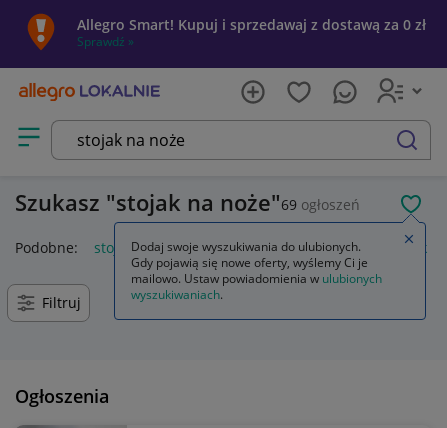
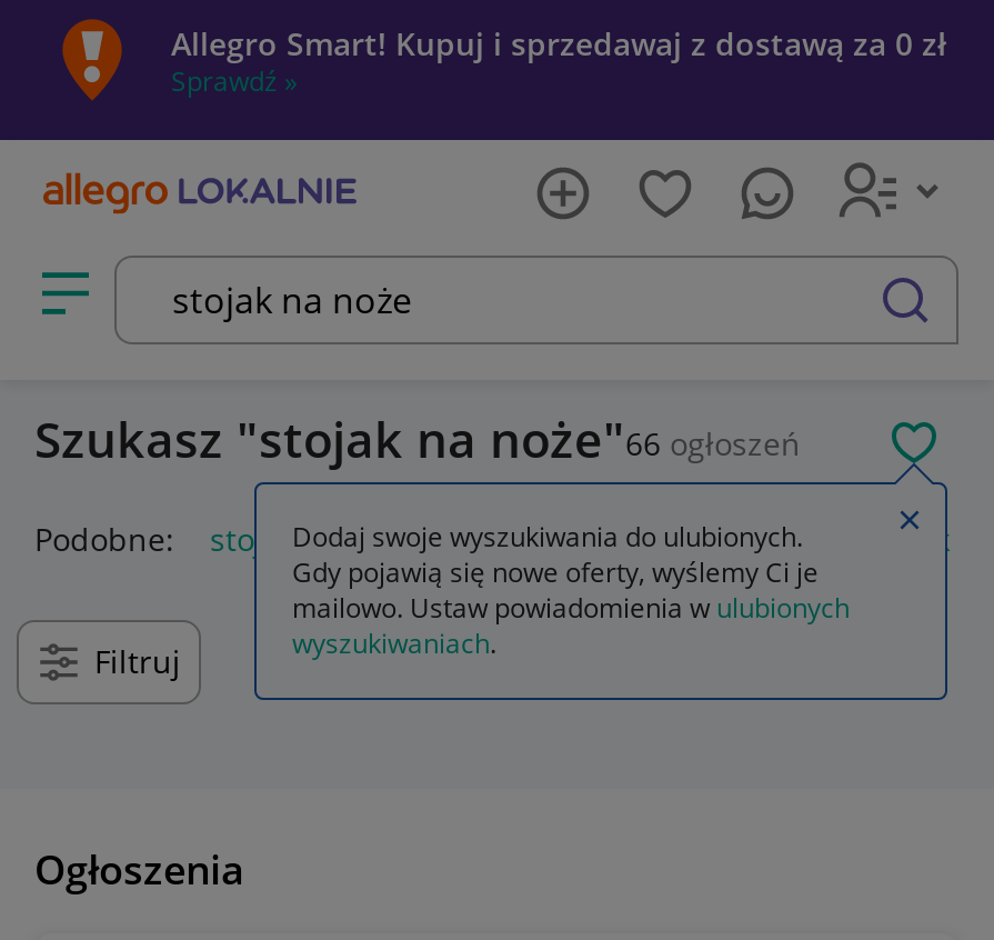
- Szukasz stojak na noże 69 ogłoszeń
+ Szukasz stojak na noże 66 ogłoszeń
